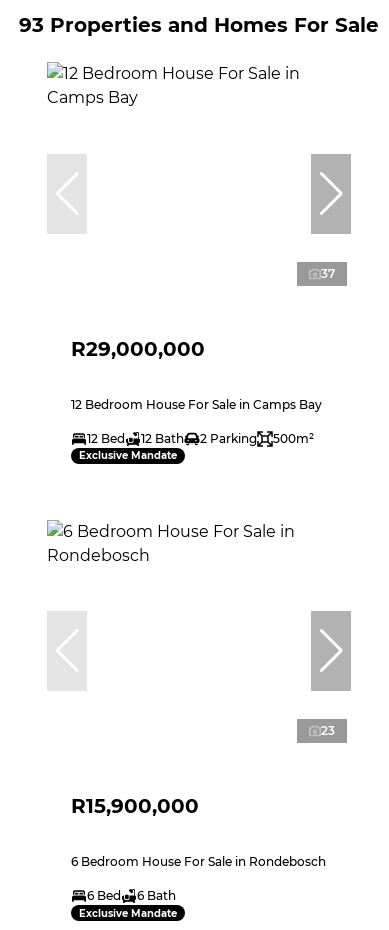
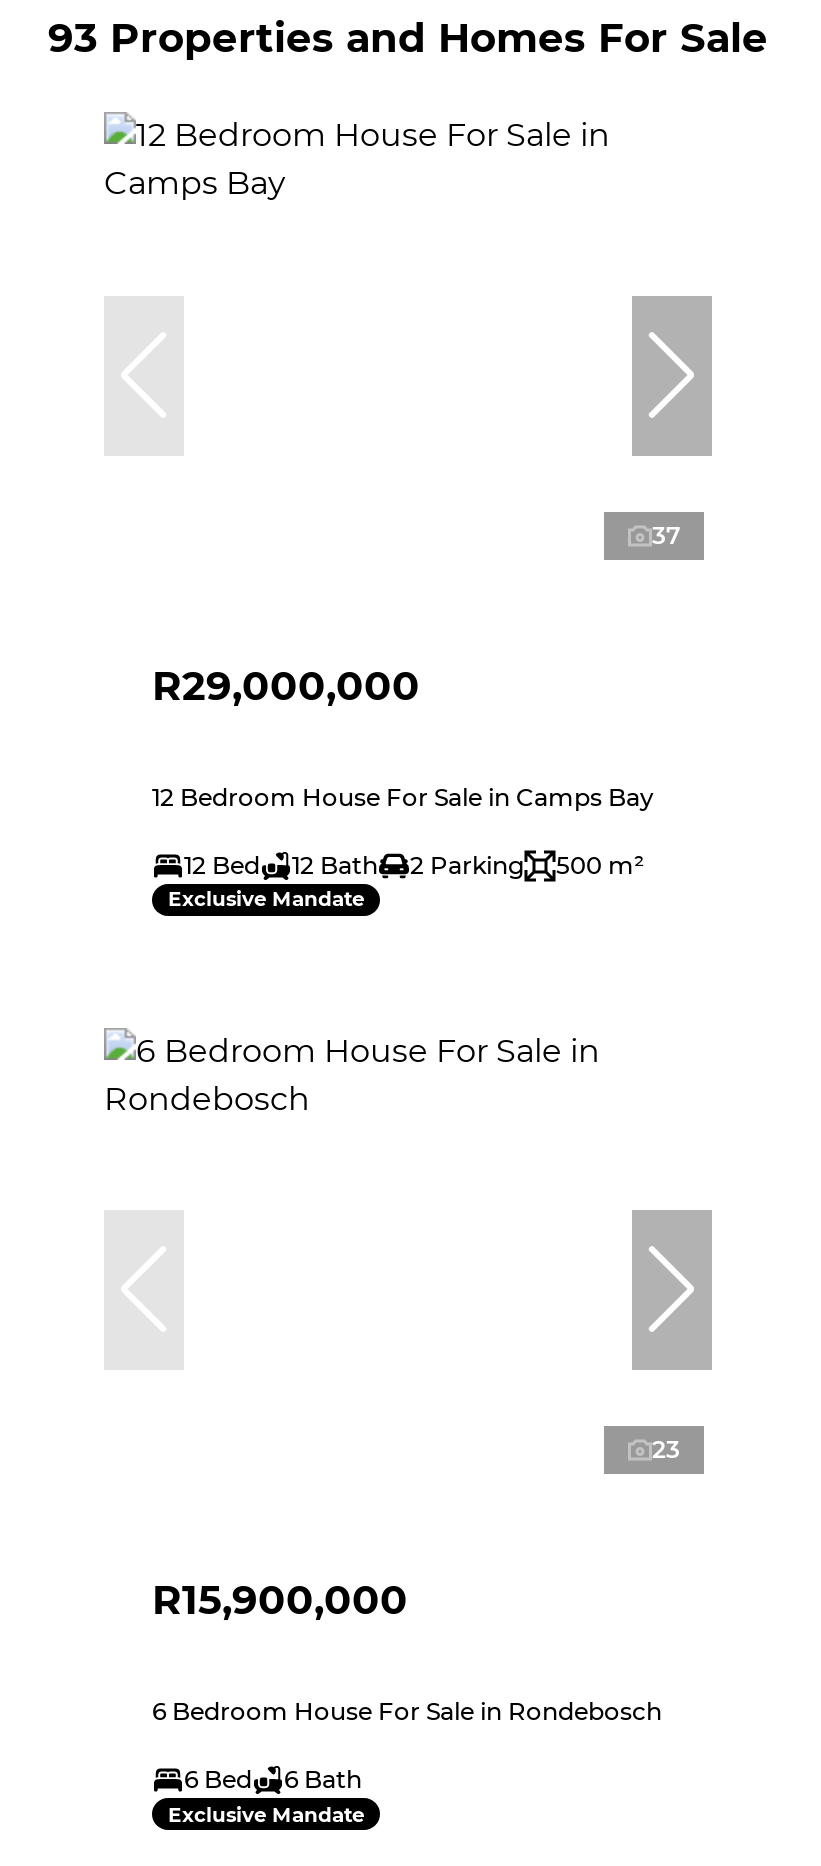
- 12 Bed 12 Bath 2 Parking 500m²
+ 12 Bed 12 Bath 2 Parking 500 m²
